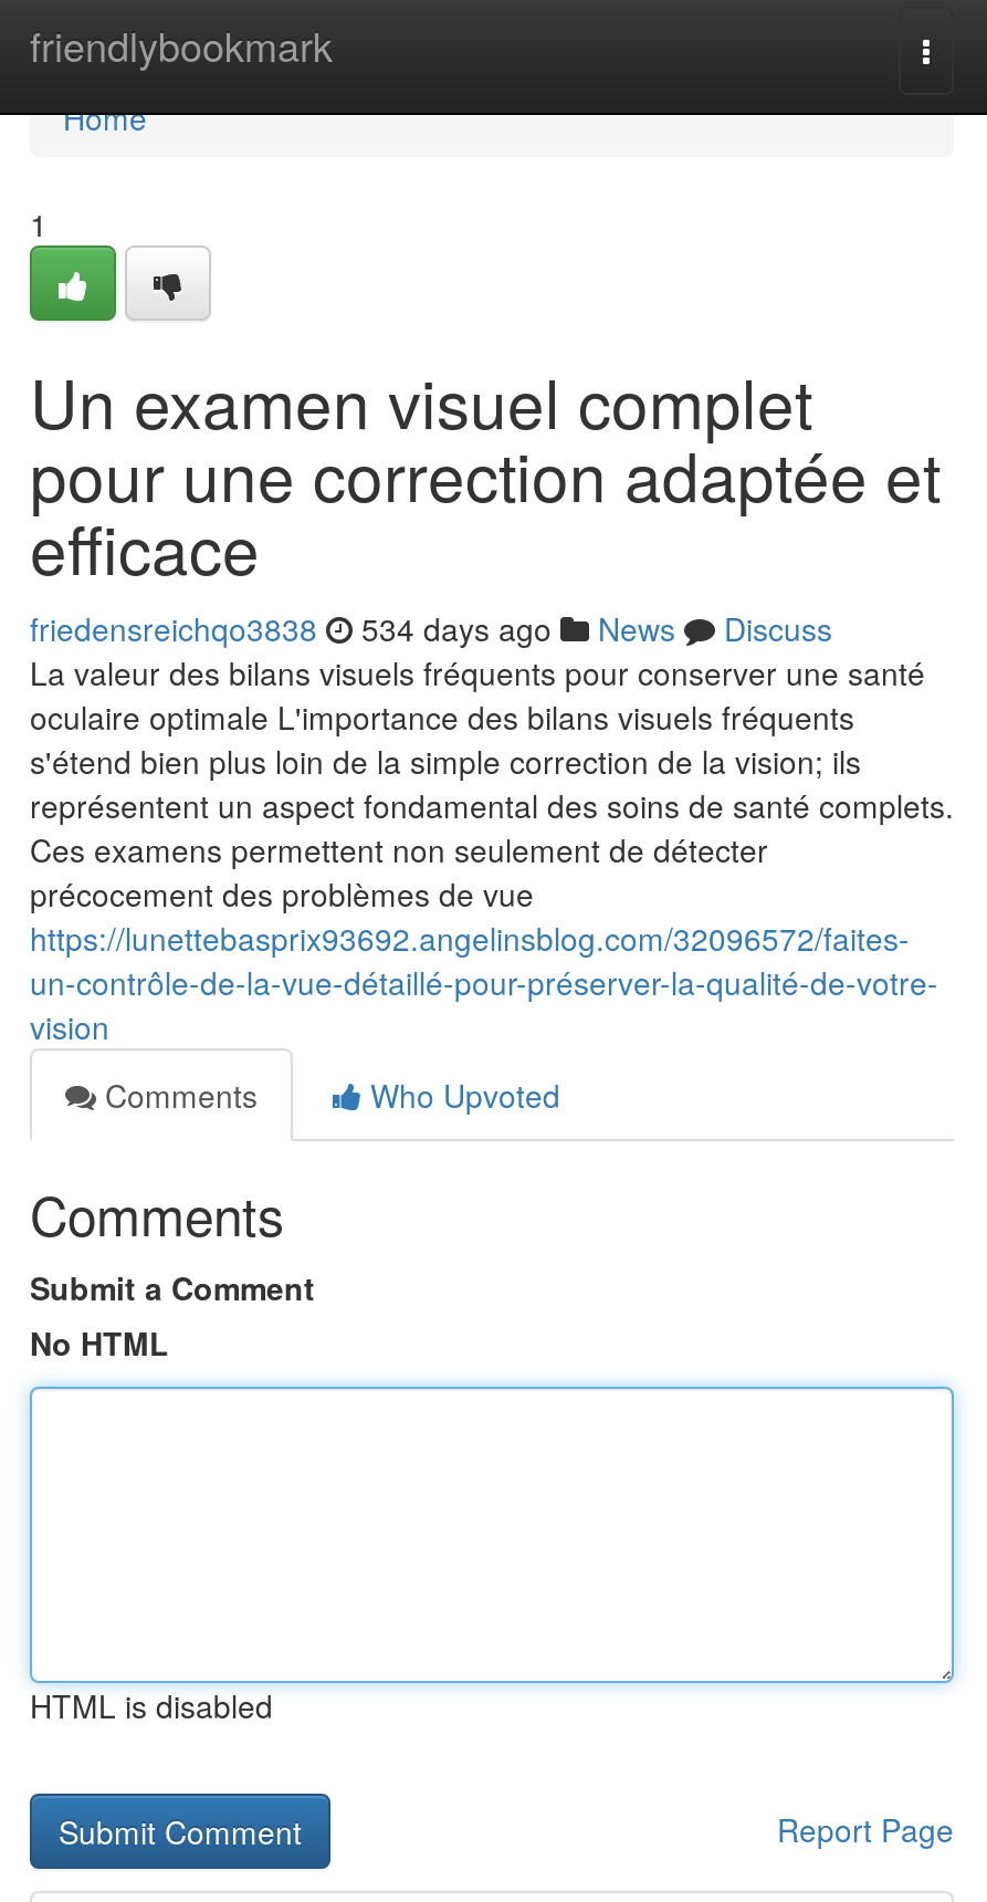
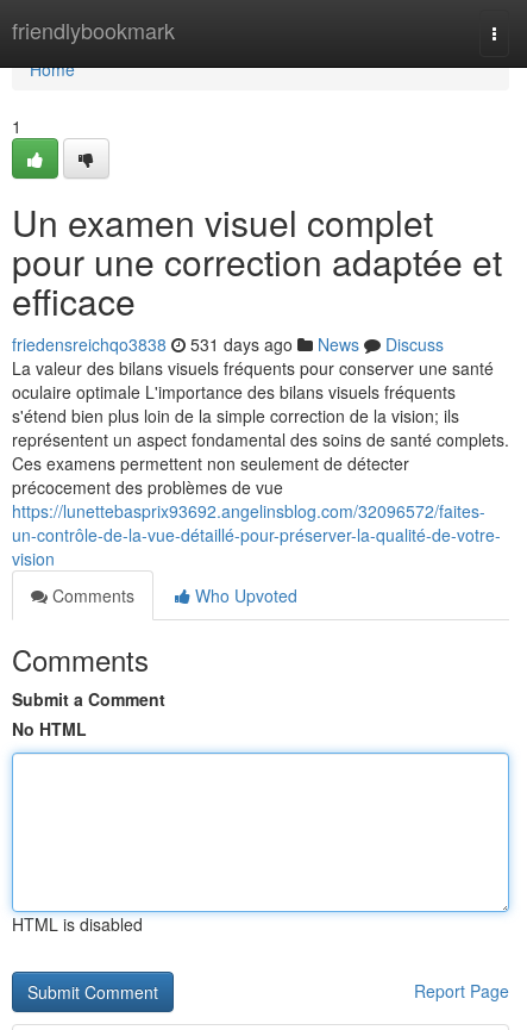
- friedensreichqo3838 534 days ago News Discuss
+ friedensreichqo3838 531 days ago News Discuss
